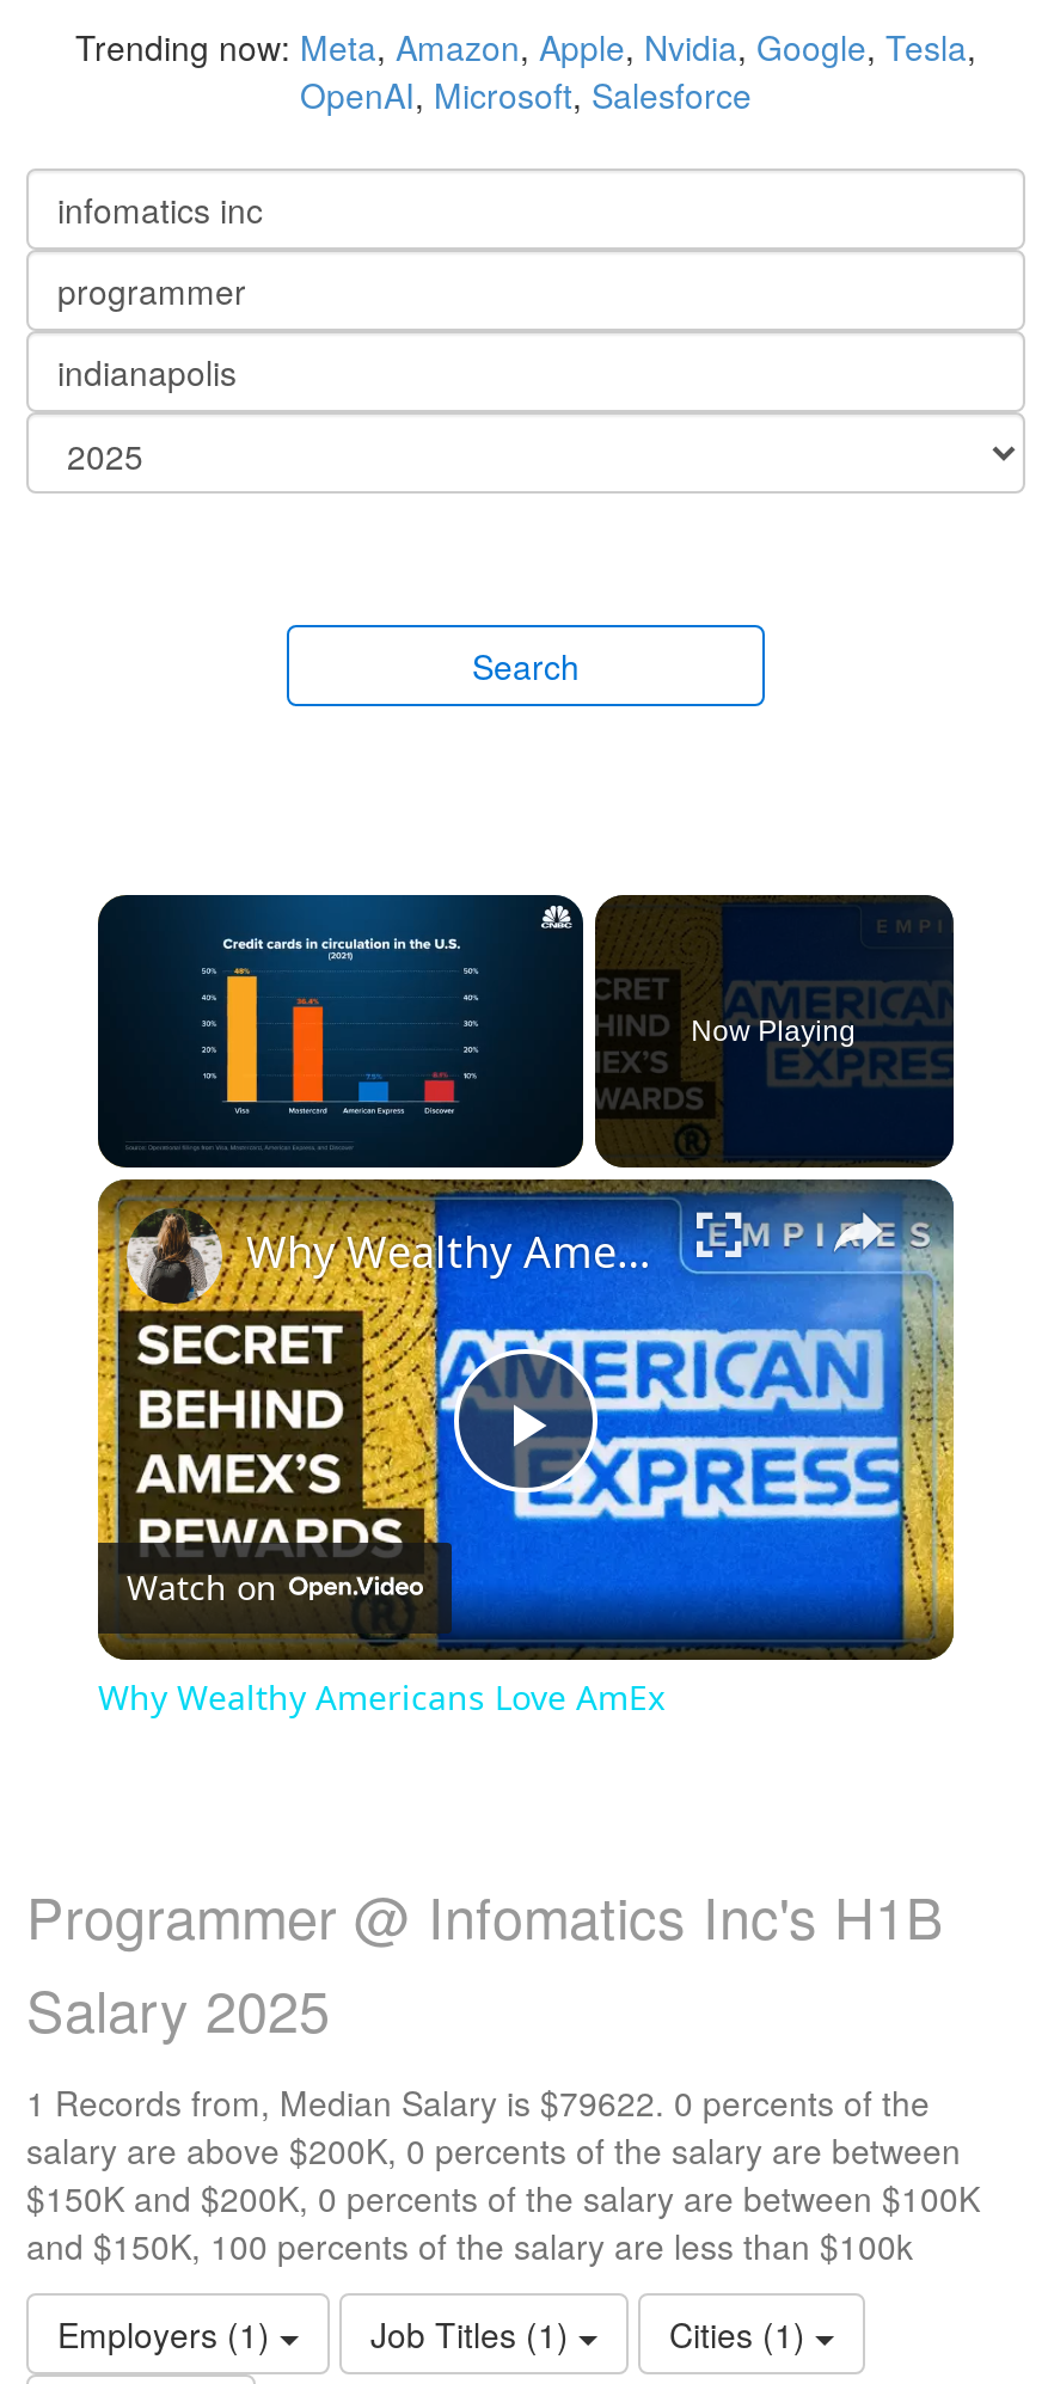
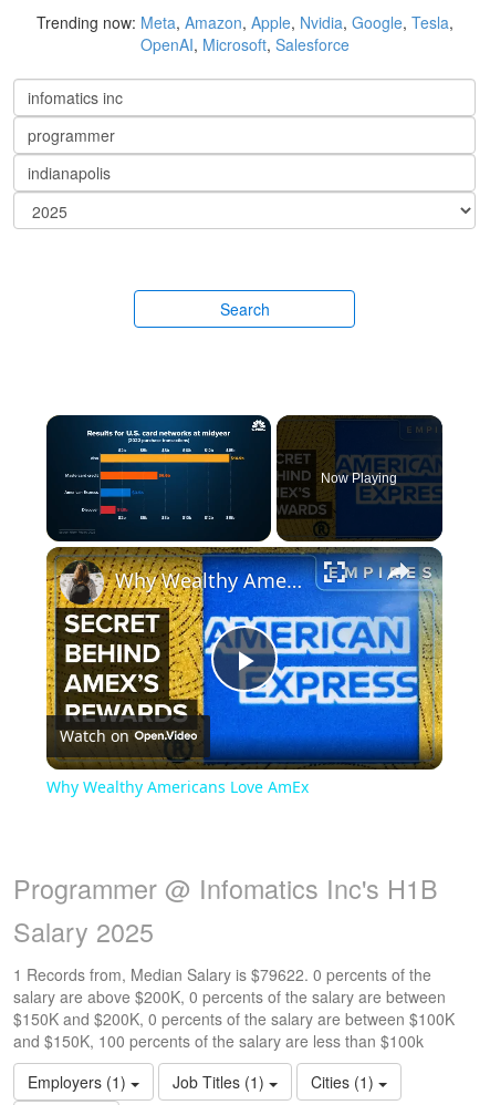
- [image]
+ [image]
